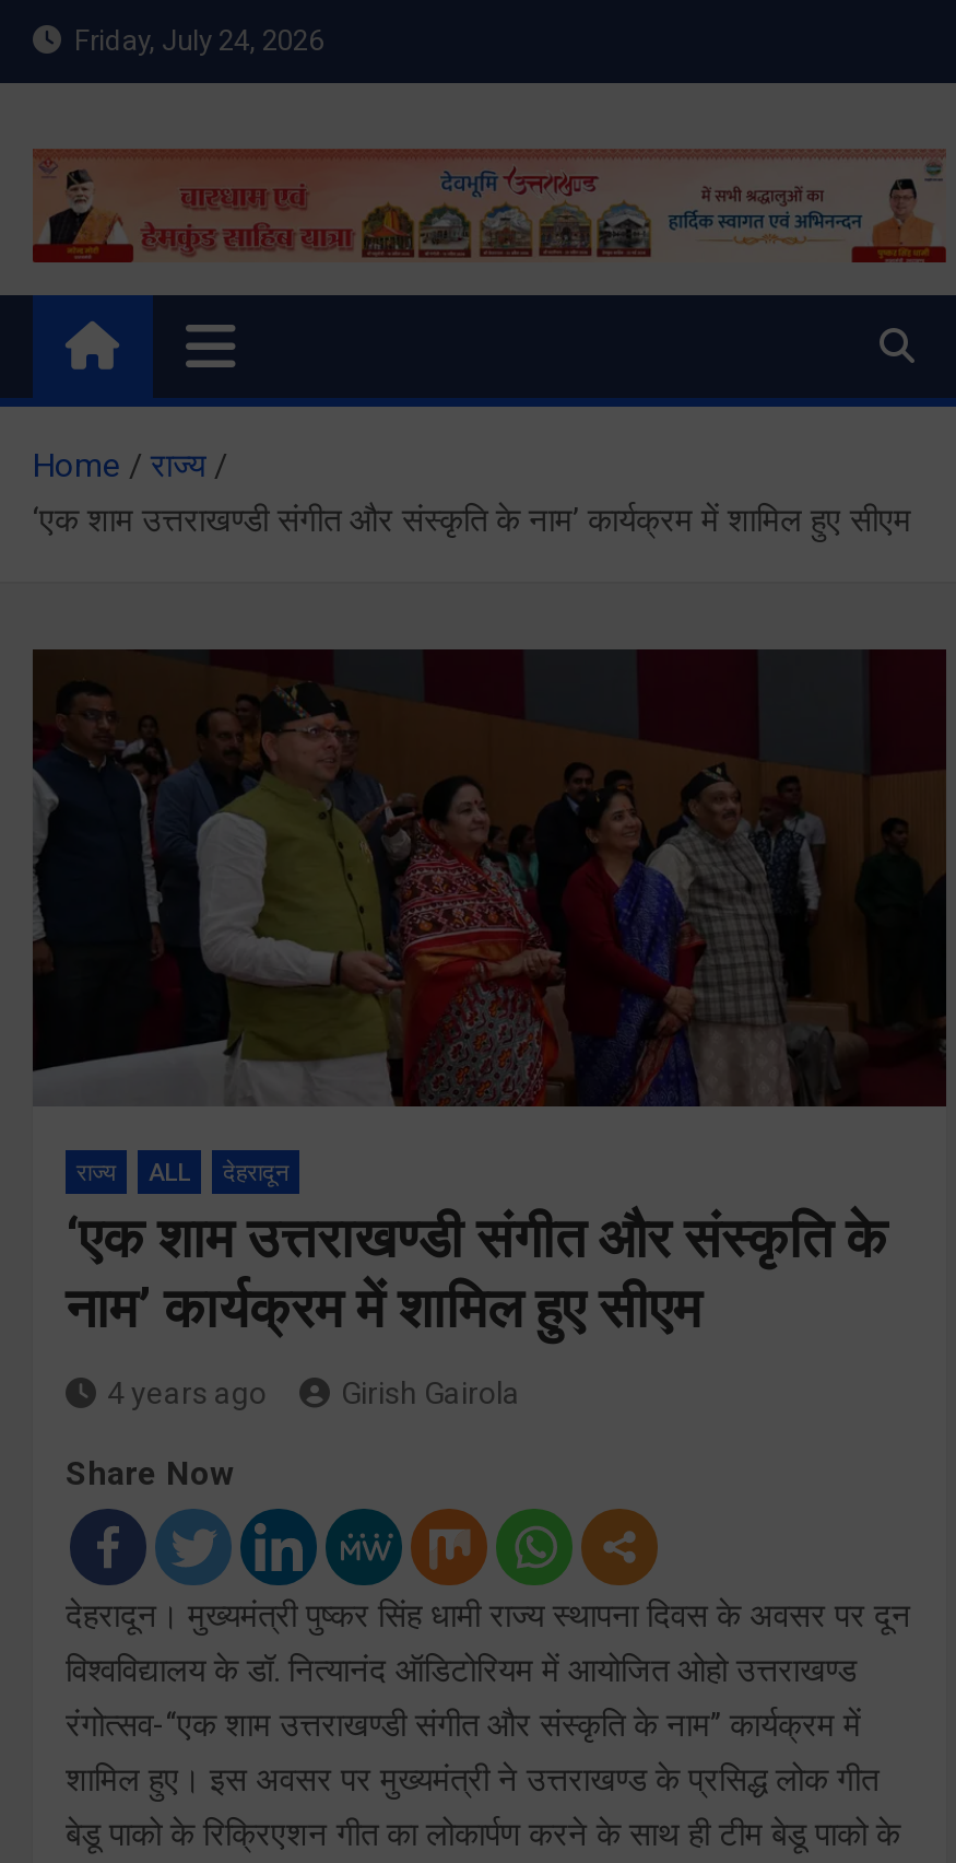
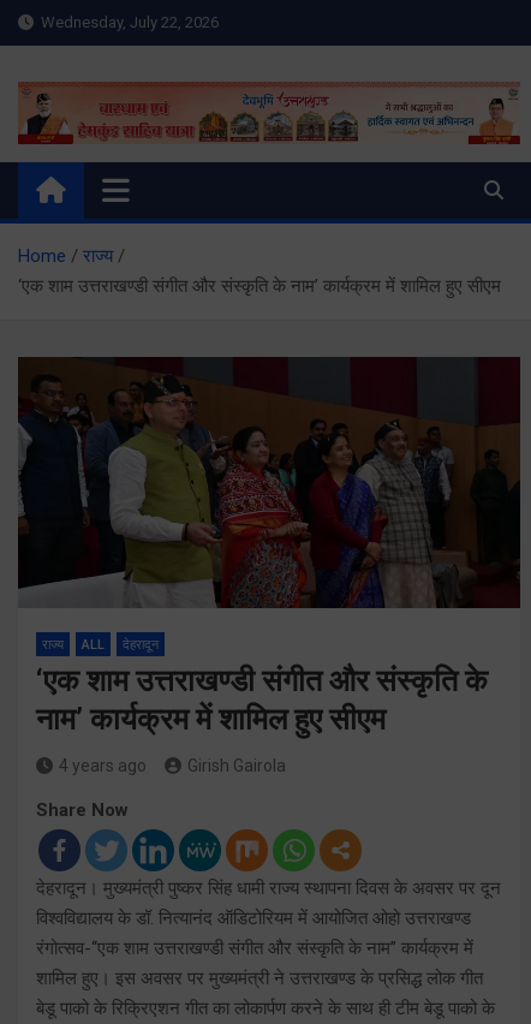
- Friday, July 24, 2026
+ Wednesday, July 22, 2026
